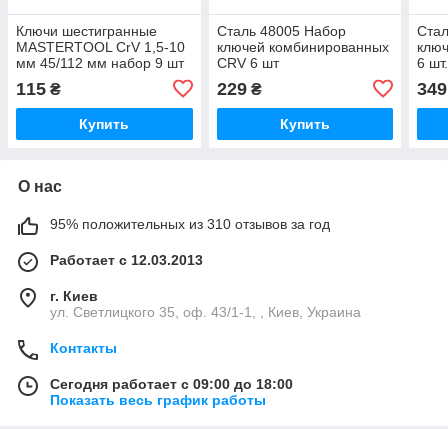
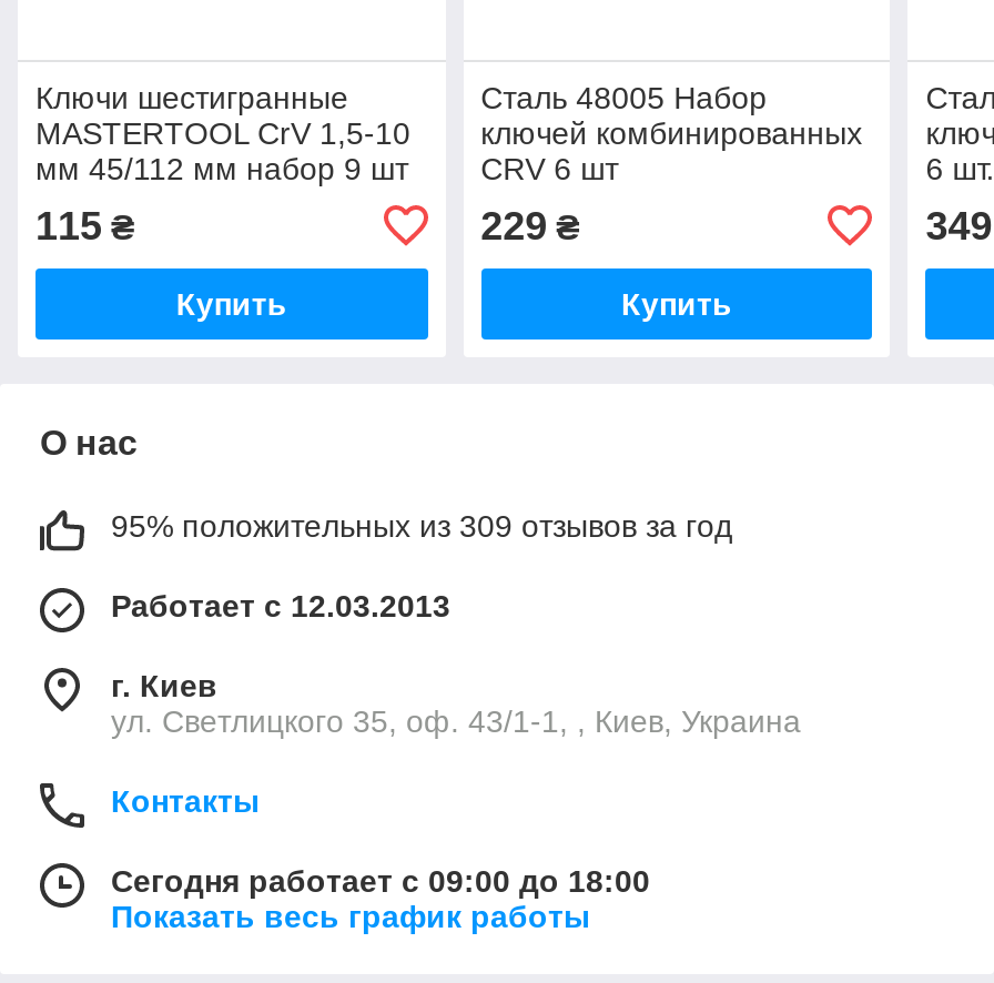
- 95% положительных из 310 отзывов за год
+ 95% положительных из 309 отзывов за год
